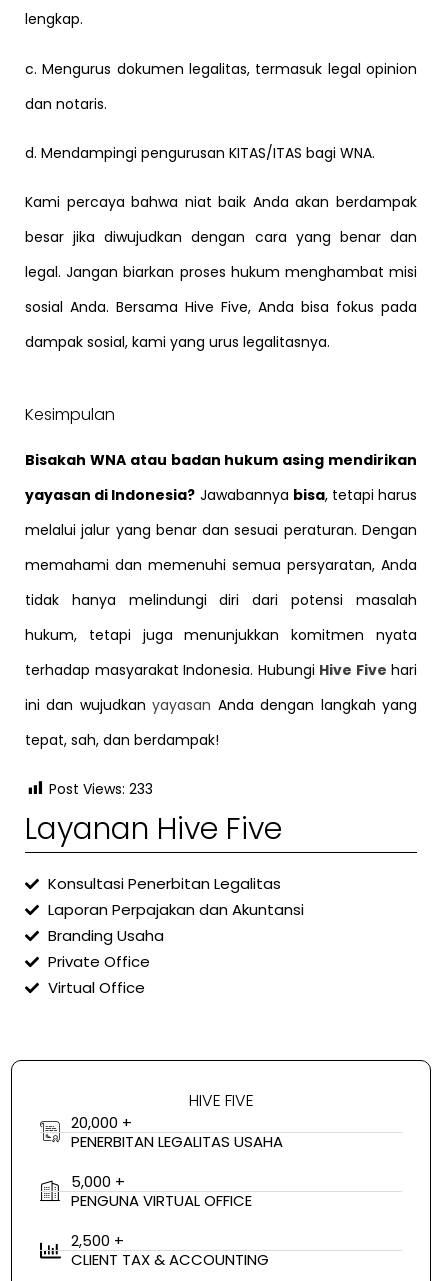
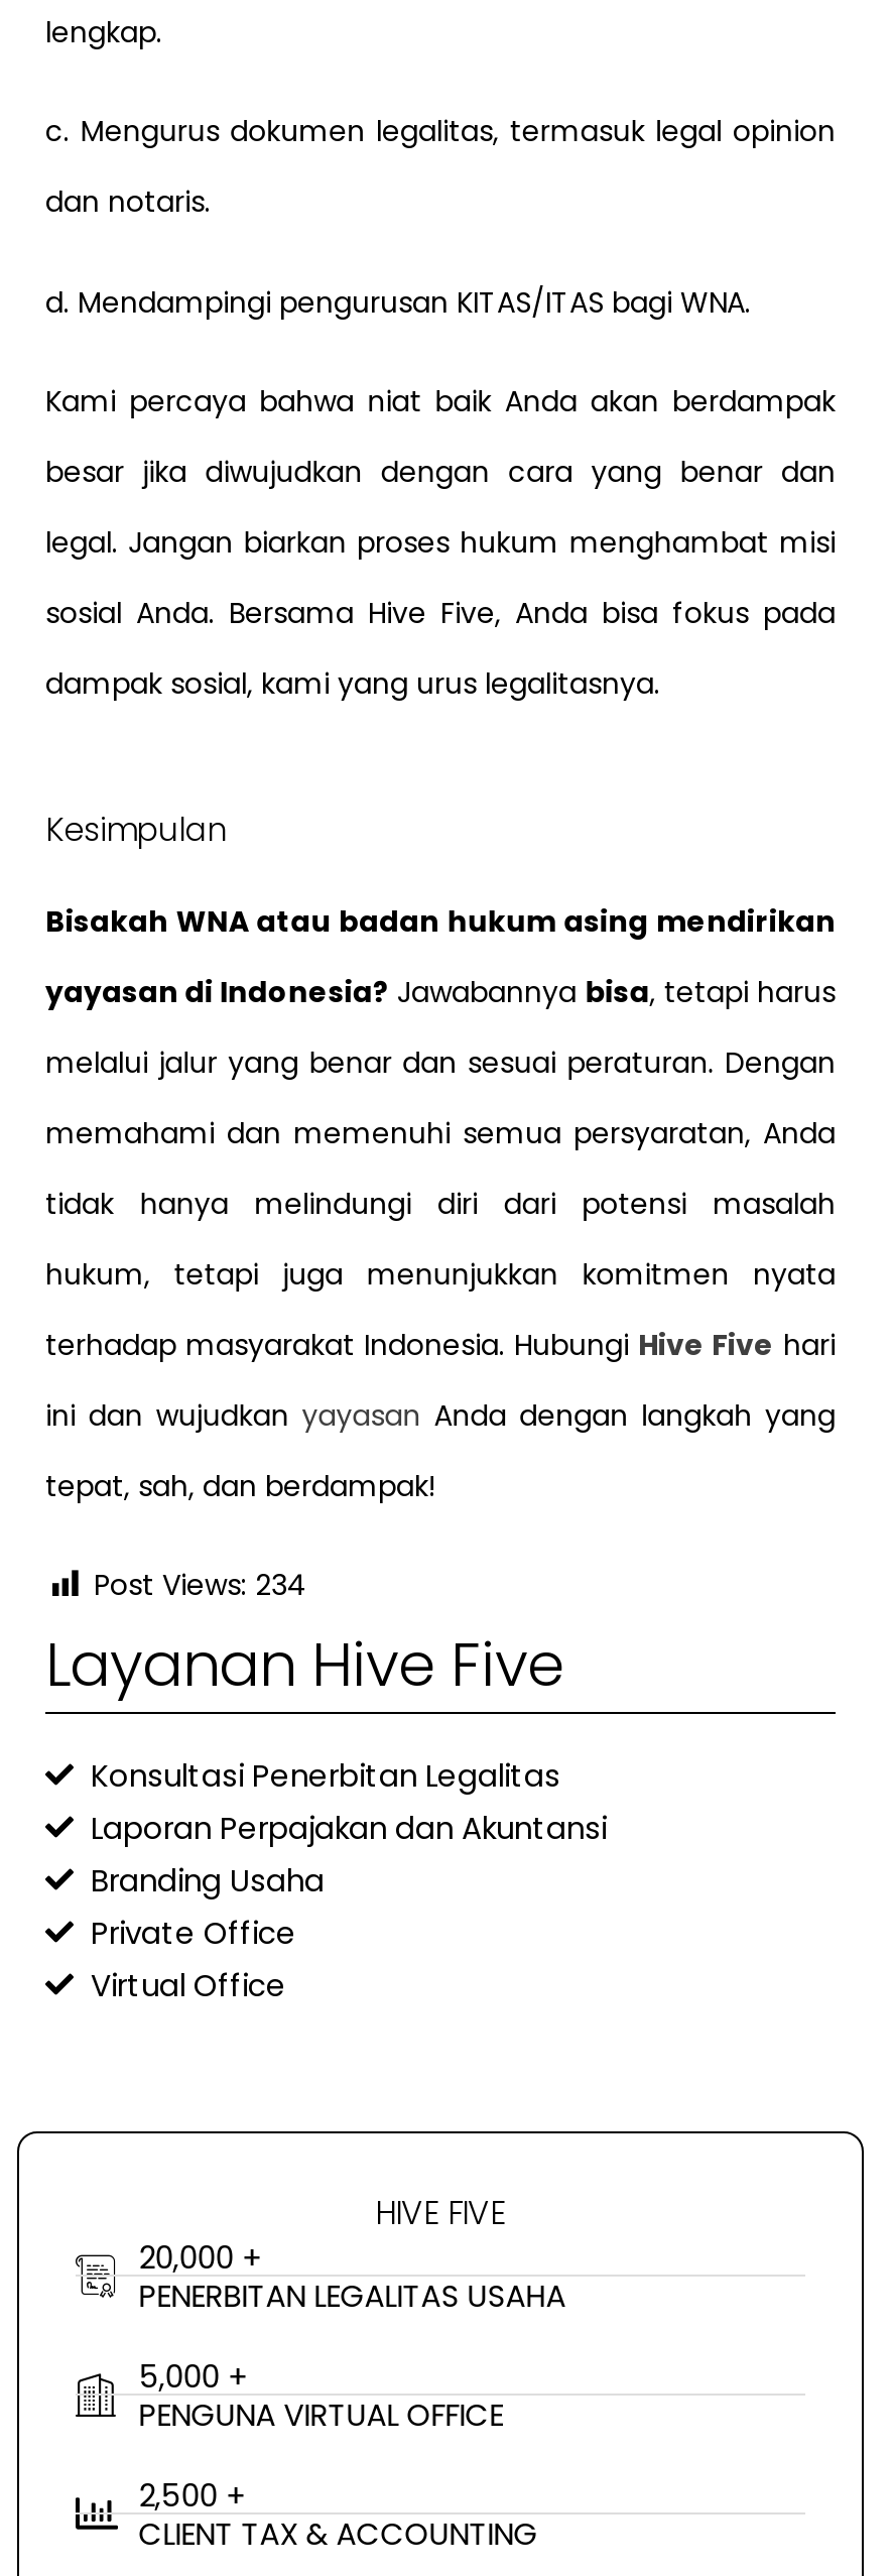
- Post Views: 233
+ Post Views: 234
